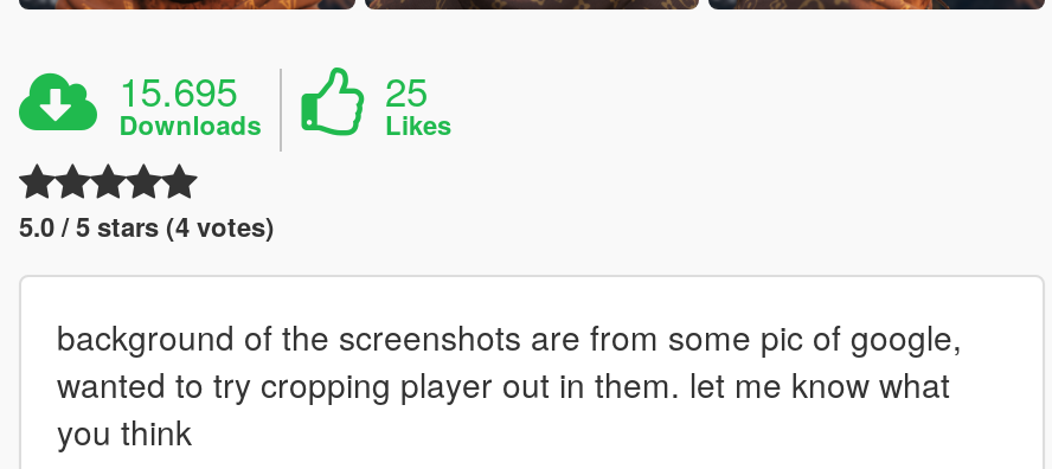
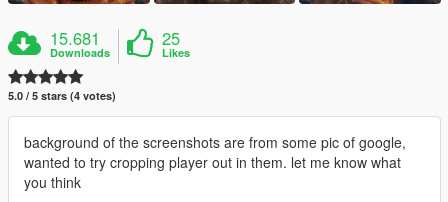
- 15.695
+ 15.681
